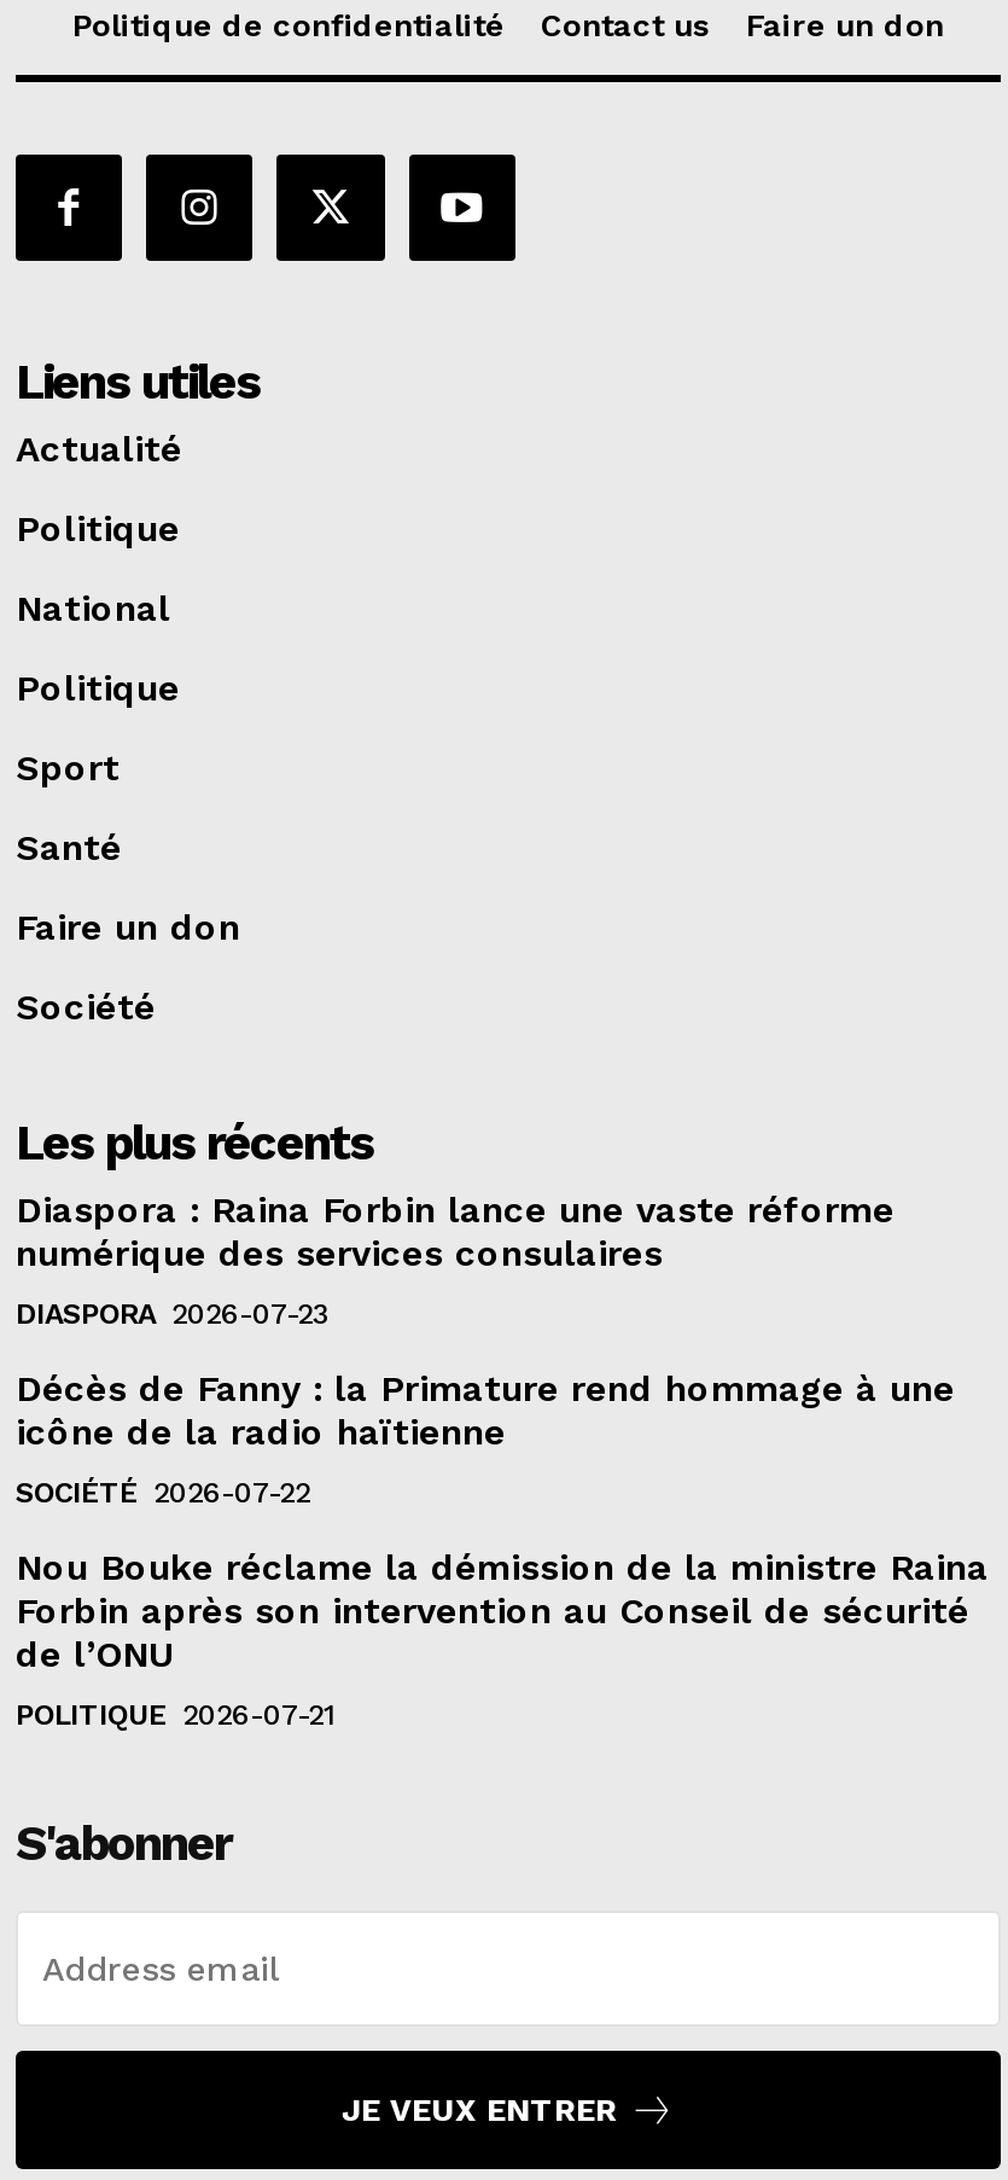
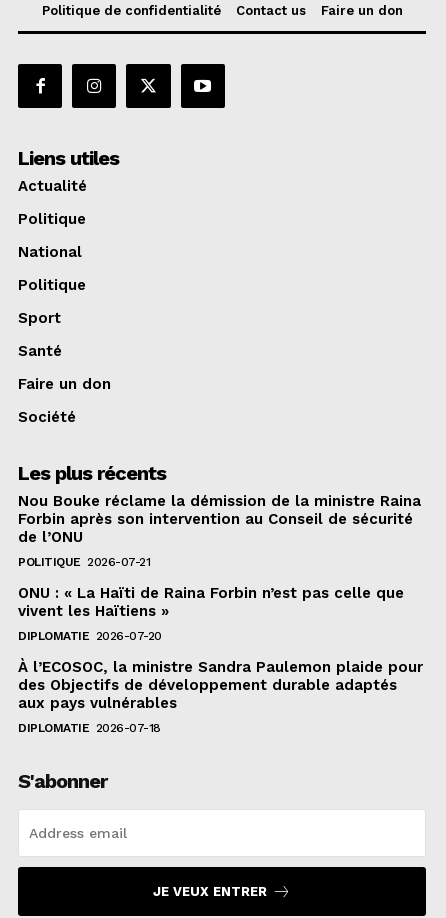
- Diaspora : Raina Forbin lance une vaste réforme
- numérique des services consulaires
- DIASPORA 2026-07-23
- Décès de Fanny : la Primature rend hommage à une
- icône de la radio haïtienne
- SOCIÉTÉ 2026-07-22

moved up: Nou Bouke réclame la démission de la ministre Raina | Forbin après son intervention au Conseil de sécurité | de l’ONU | POLITIQUE 2026-07-21

+ ONU : « La Haïti de Raina Forbin n’est pas celle que
+ vivent les Haïtiens »
+ DIPLOMATIE 2026-07-20
+ À l’ECOSOC, la ministre Sandra Paulemon plaide pour
+ des Objectifs de développement durable adaptés
+ aux pays vulnérables
+ DIPLOMATIE 2026-07-18
